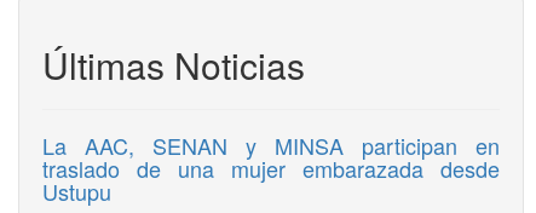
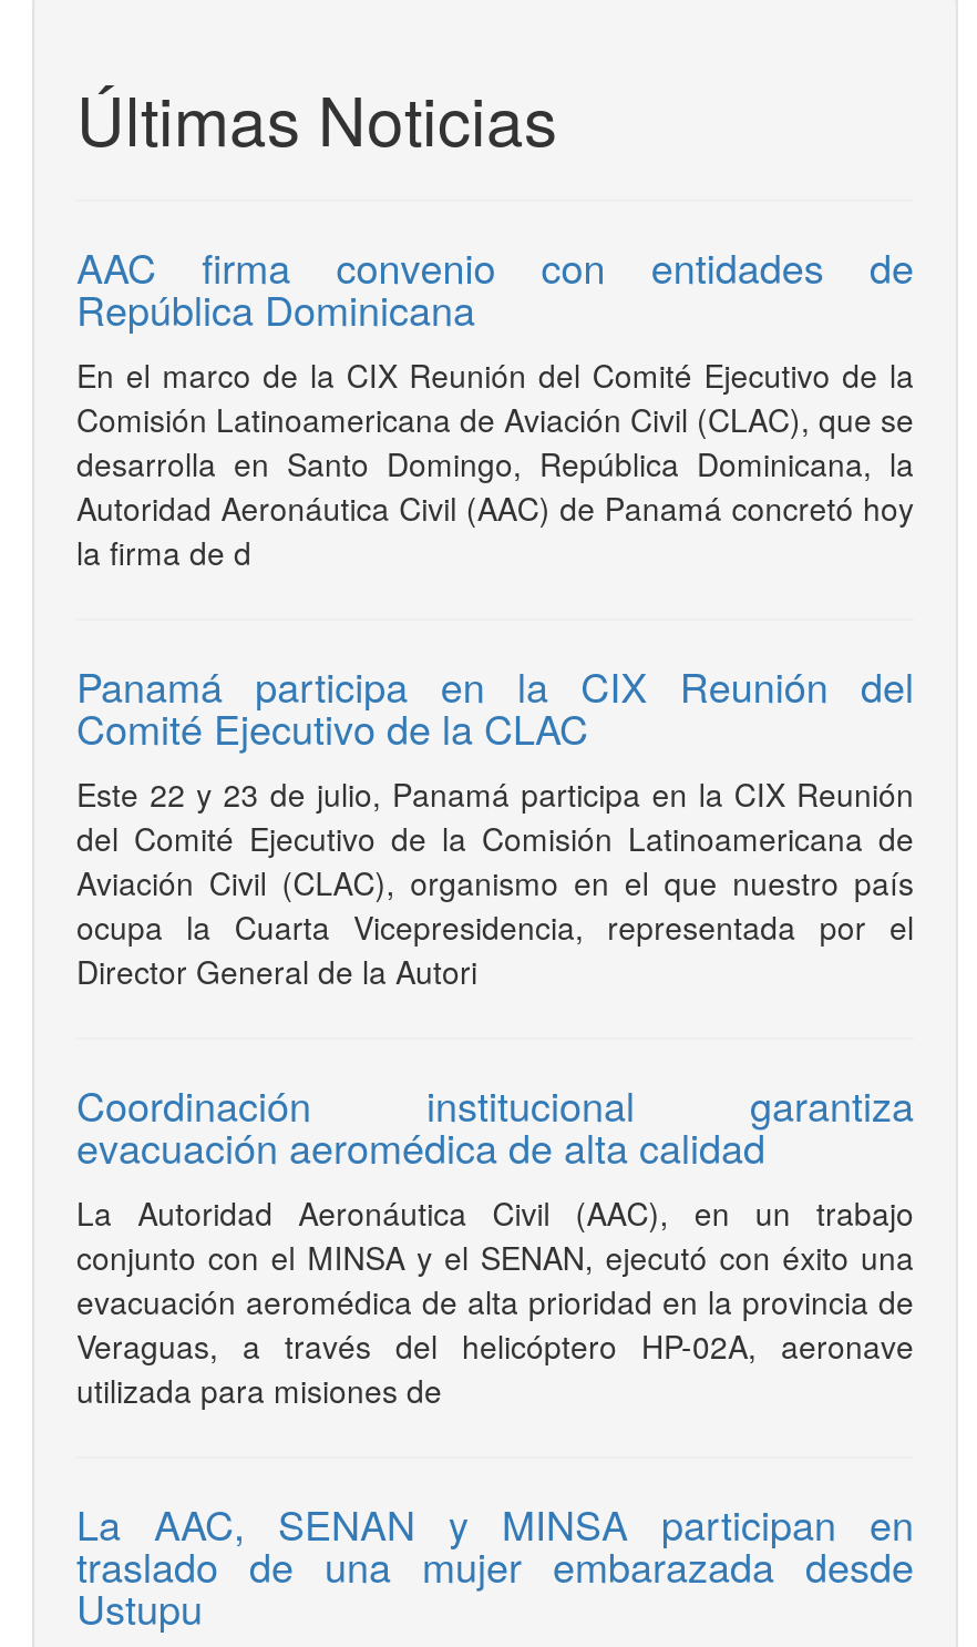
+ AAC firma convenio con entidades de
+ República Dominicana
+ En el marco de la CIX Reunión del Comité Ejecutivo de la
+ Comisión Latinoamericana de Aviación Civil (CLAC), que se
+ desarrolla en Santo Domingo, República Dominicana, la
+ Autoridad Aeronáutica Civil (AAC) de Panamá concretó hoy
+ la firma de d
+ Panamá participa en la CIX Reunión del
+ Comité Ejecutivo de la CLAC
+ Este 22 y 23 de julio, Panamá participa en la CIX Reunión
+ del Comité Ejecutivo de la Comisión Latinoamericana de
+ Aviación Civil (CLAC), organismo en el que nuestro país
+ ocupa la Cuarta Vicepresidencia, representada por el
+ Director General de la Autori
+ Coordinación institucional garantiza
+ evacuación aeromédica de alta calidad
+ La Autoridad Aeronáutica Civil (AAC), en un trabajo
+ conjunto con el MINSA y el SENAN, ejecutó con éxito una
+ evacuación aeromédica de alta prioridad en la provincia de
+ Veraguas, a través del helicóptero HP-02A, aeronave
+ utilizada para misiones de
